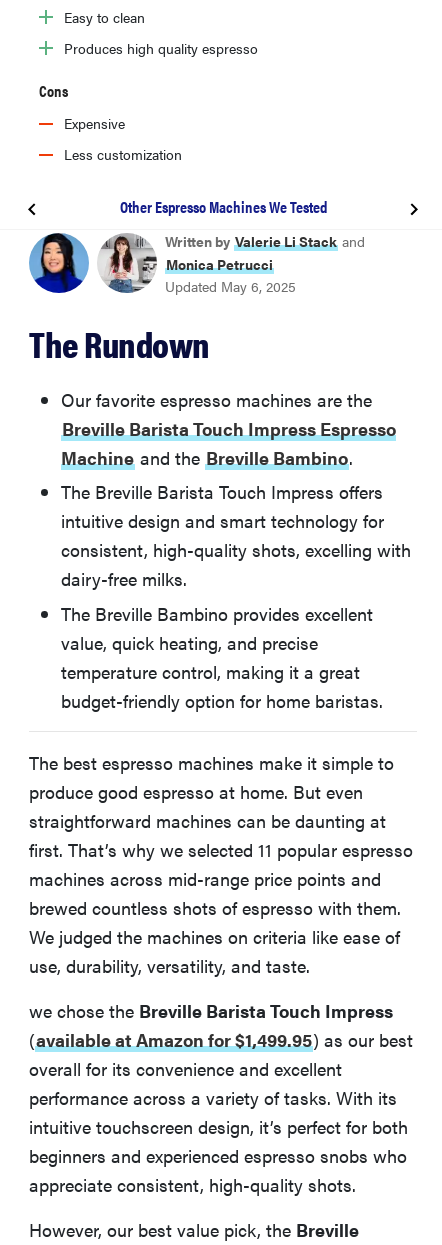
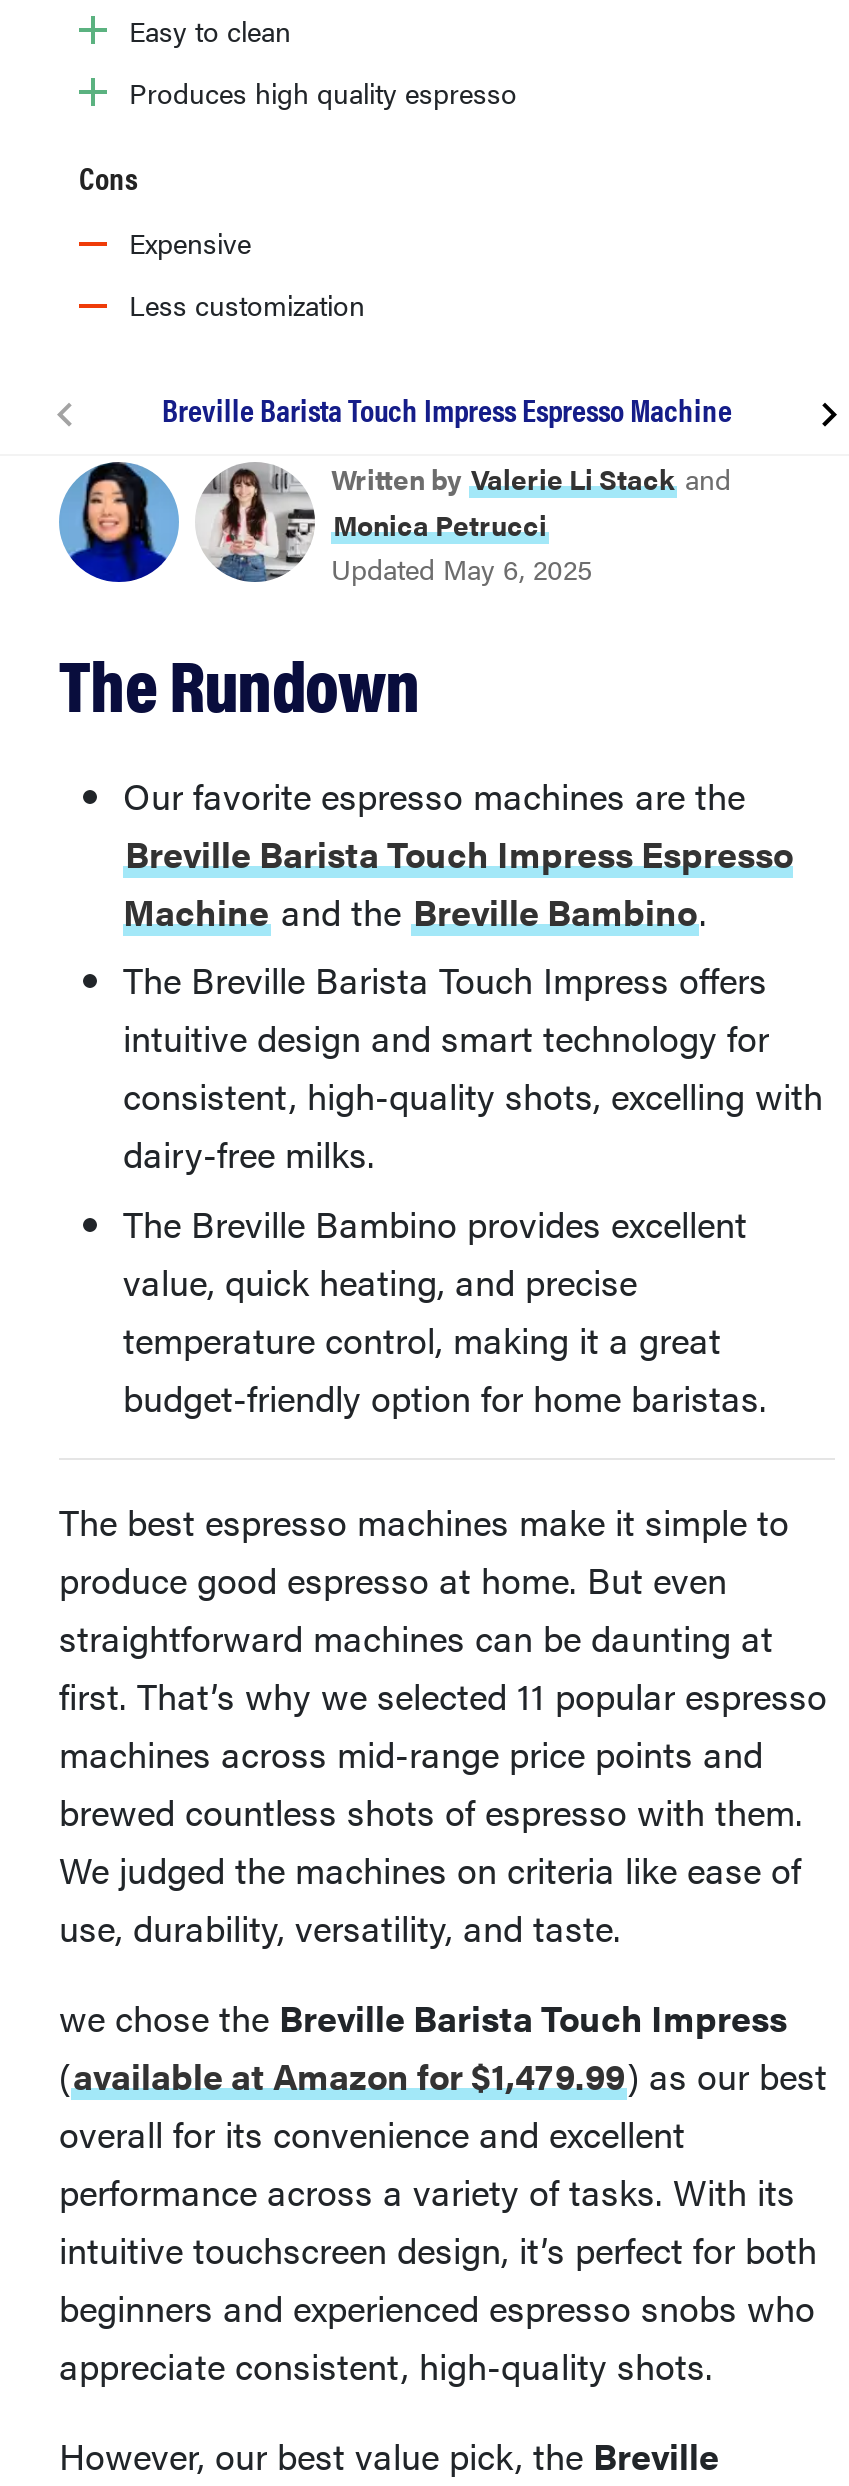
- Other Espresso Machines We Tested
+ Breville Barista Touch Impress Espresso Machine

- (available at Amazon for $1,499.95) as our best
+ (available at Amazon for $1,479.99) as our best
